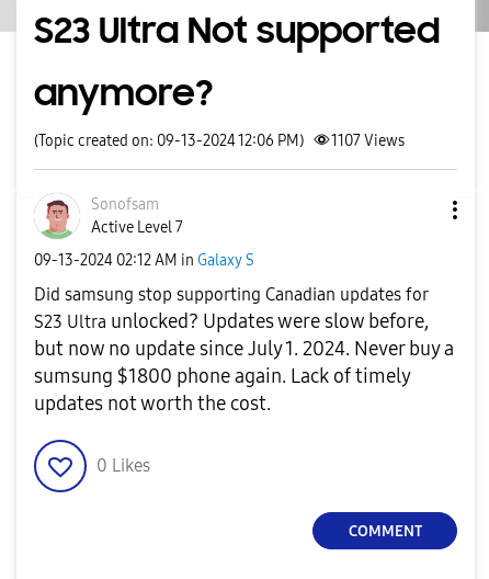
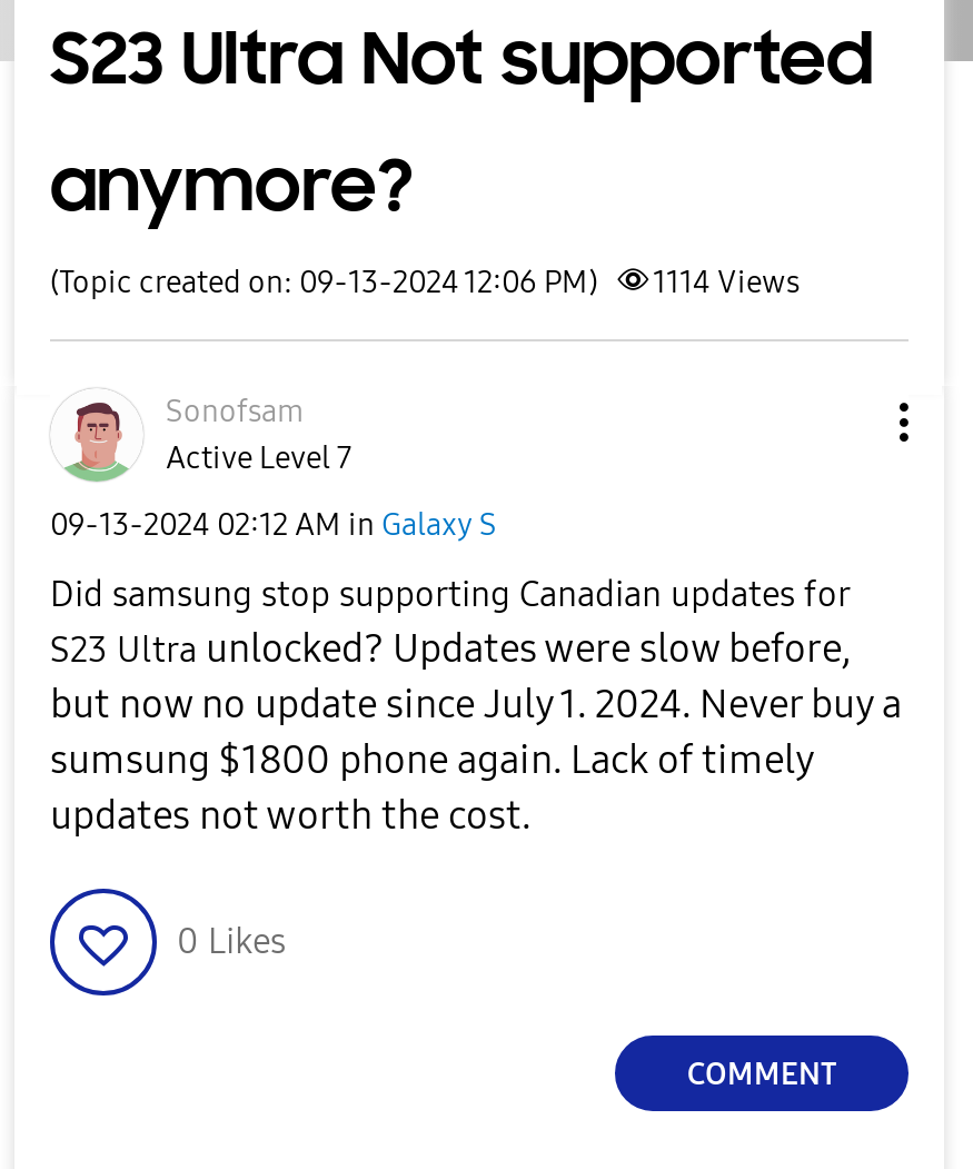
- (Topic created on: 09-13-2024 12:06 PM) 1107 Views
+ (Topic created on: 09-13-2024 12:06 PM) 1114 Views
